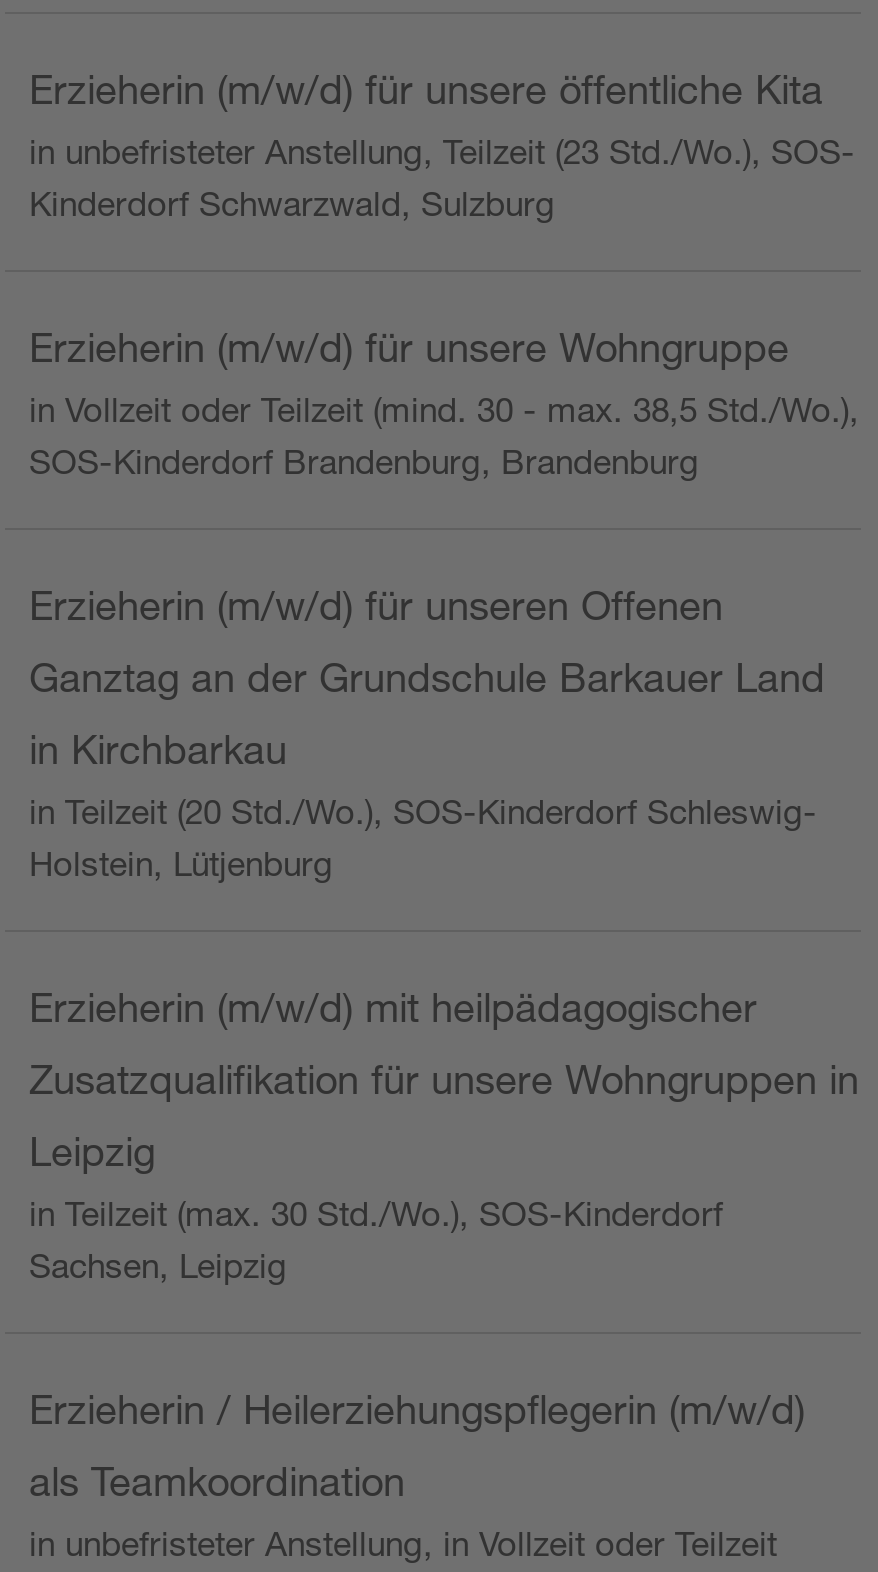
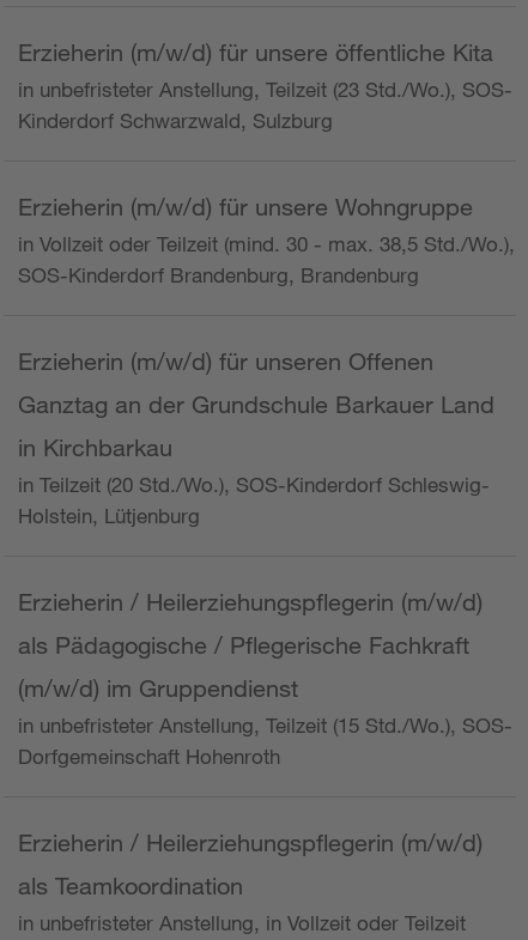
- Erzieherin (m/w/d) mit heilpädagogischer
+ Erzieherin / Heilerziehungspflegerin (m/w/d)

- Zusatzqualifikation für unsere Wohngruppen in
+ als Pädagogische / Pflegerische Fachkraft

- Leipzig
- in Teilzeit (max. 30 Std./Wo.), SOS-Kinderdorf
- Sachsen, Leipzig
+ (m/w/d) im Gruppendienst
+ in unbefristeter Anstellung, Teilzeit (15 Std./Wo.), SOS-
+ Dorfgemeinschaft Hohenroth
